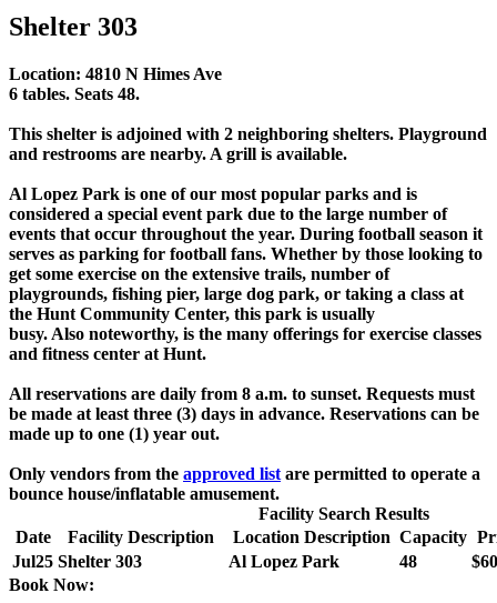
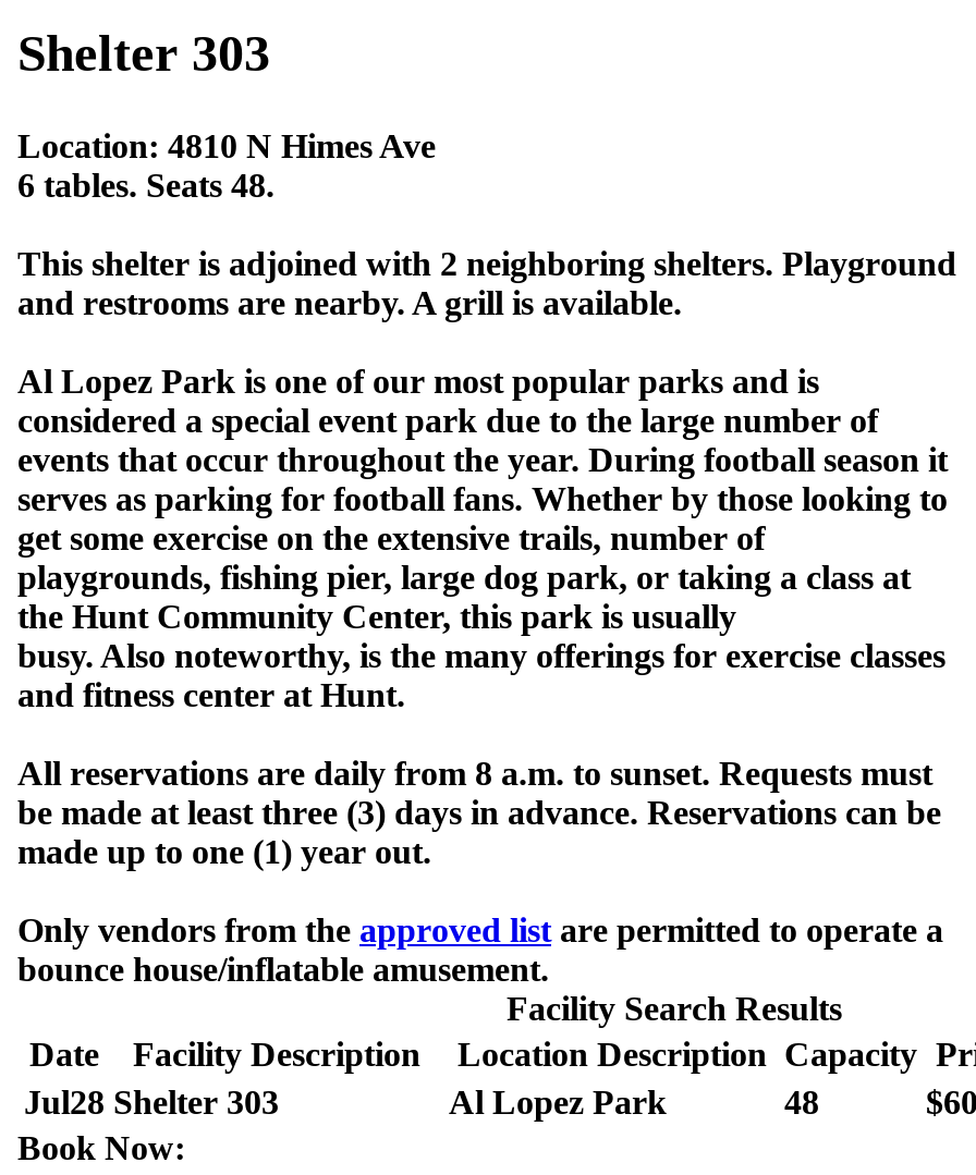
- Jul25 Shelter 303
+ Jul28 Shelter 303
